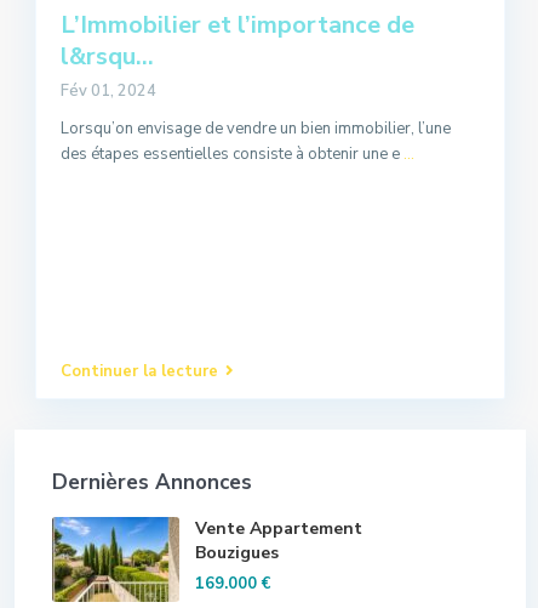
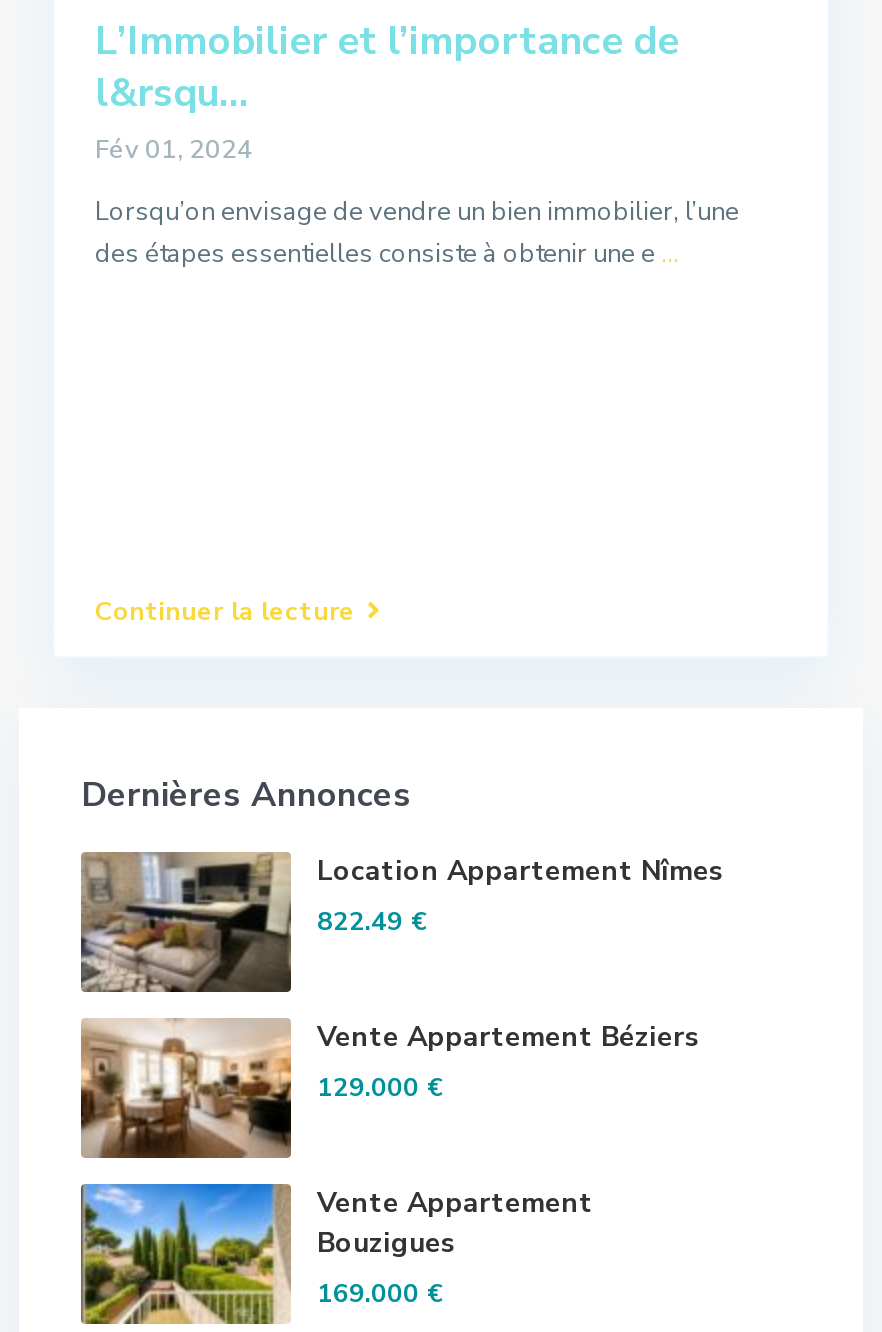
+ [image]

+ [image]
+ Location Appartement Nîmes
+ 822.49 €
+ Vente Appartement Béziers
+ 129.000 €
